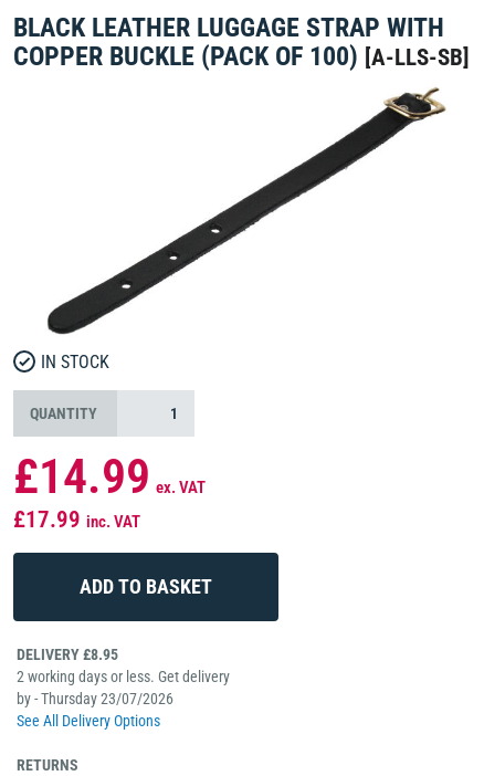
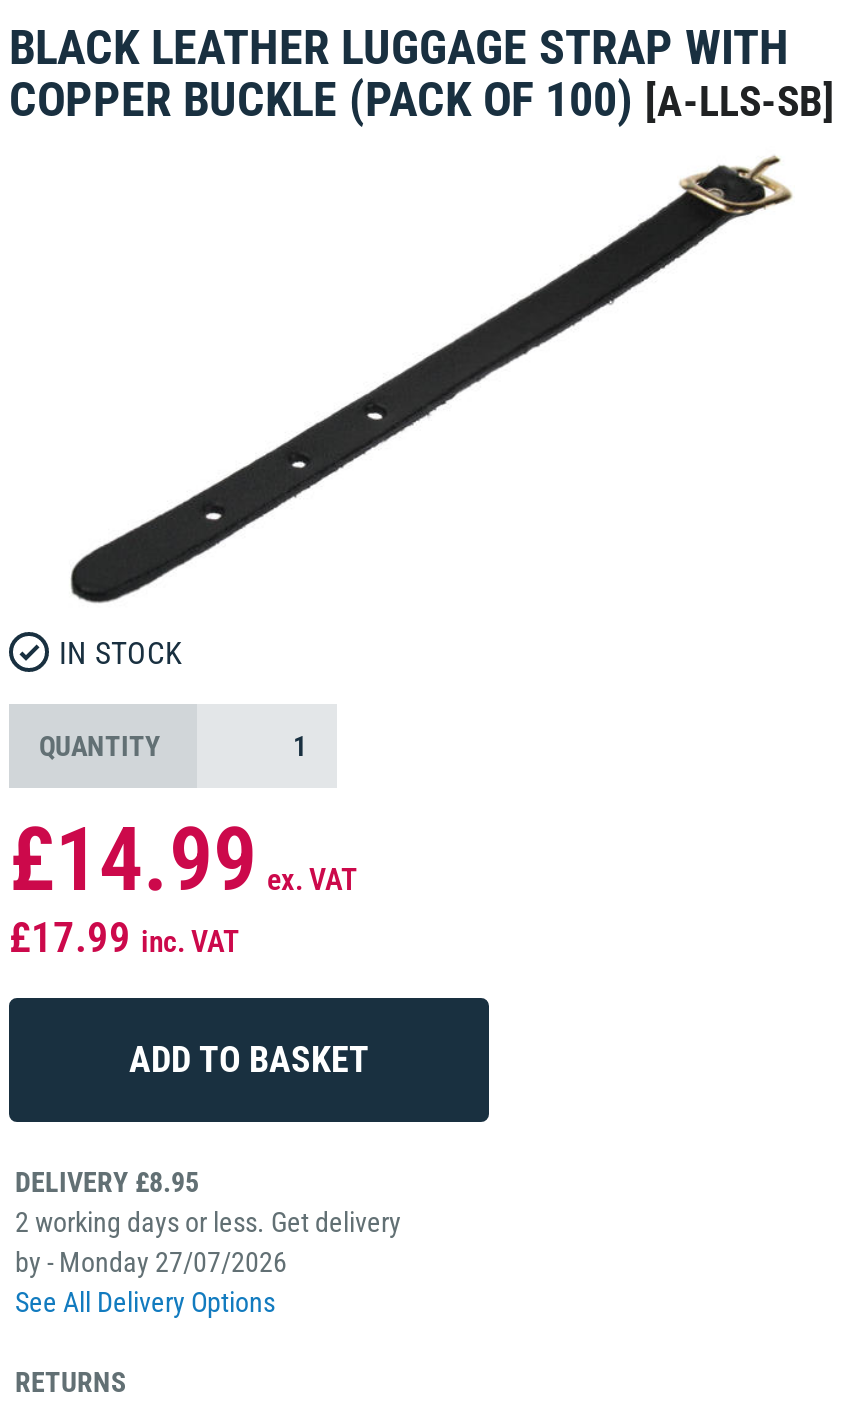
- by - Thursday 23/07/2026
+ by - Monday 27/07/2026
